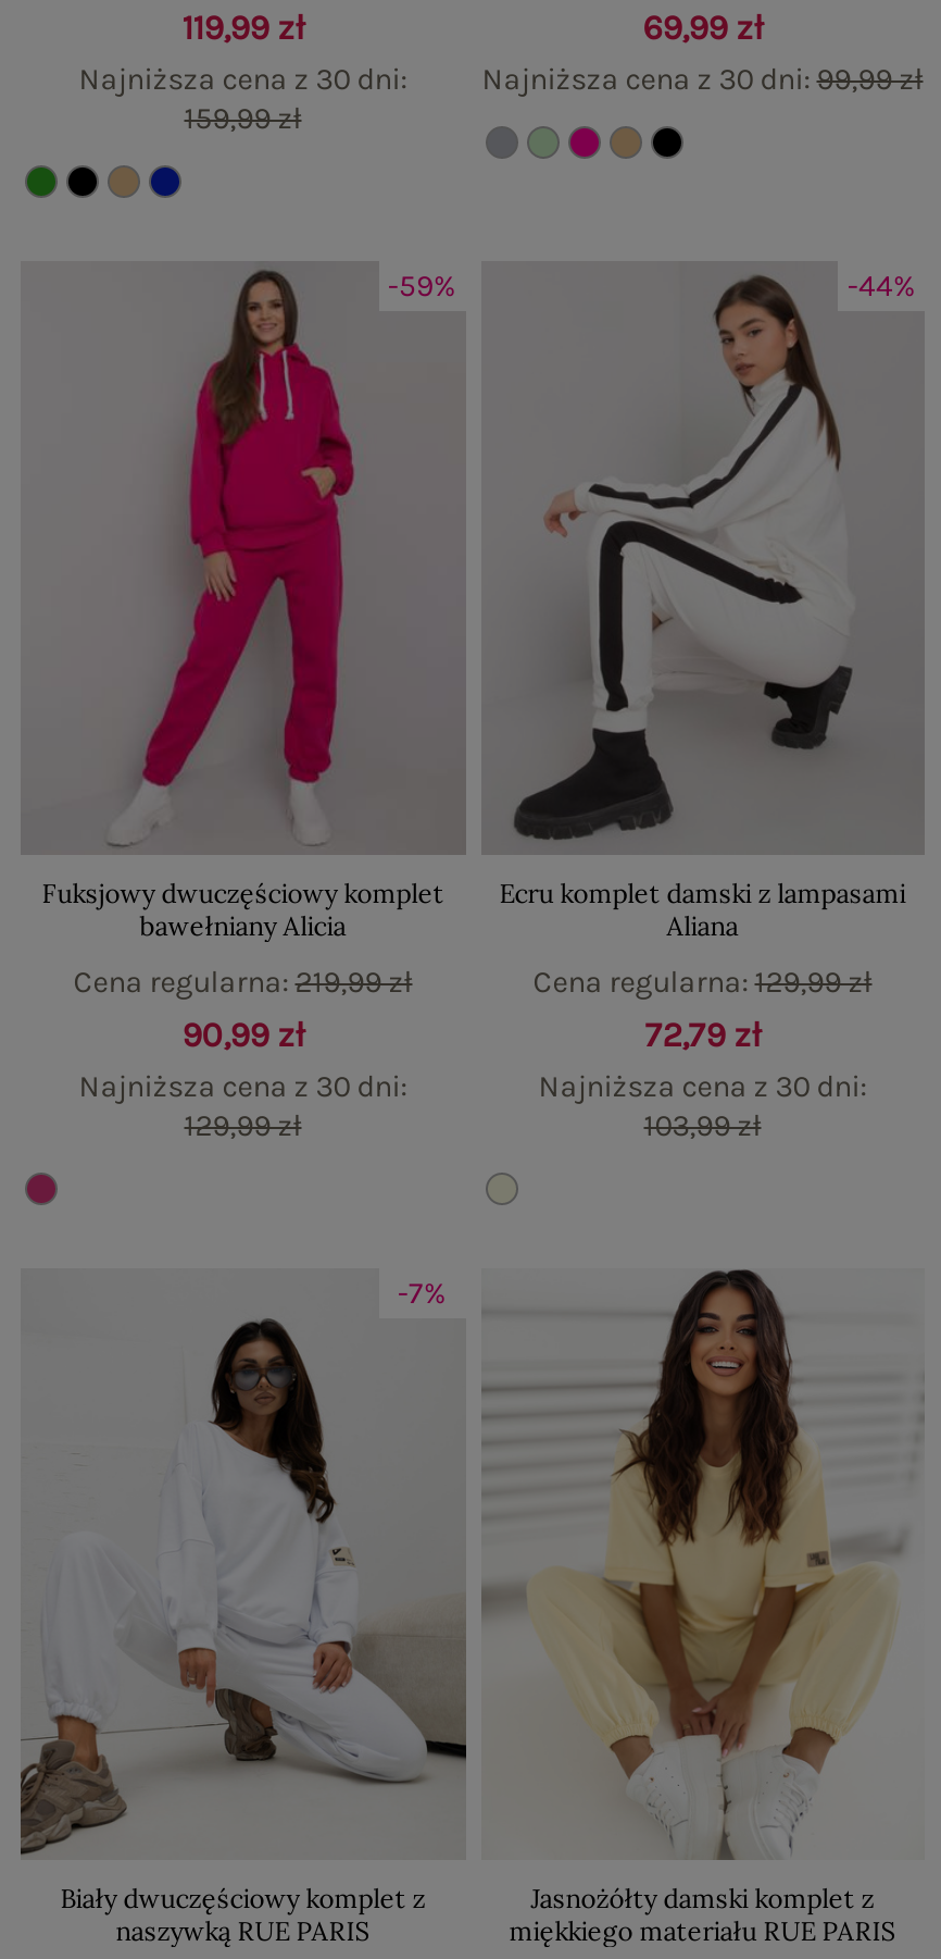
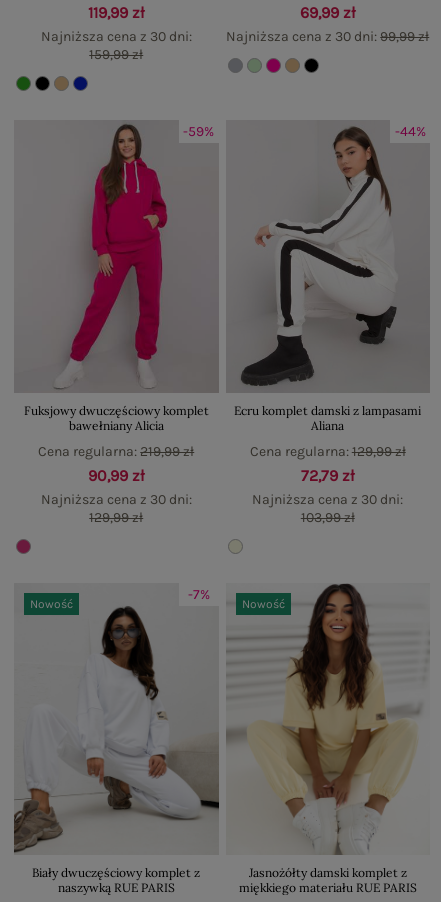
+ Nowość

+ Nowość
